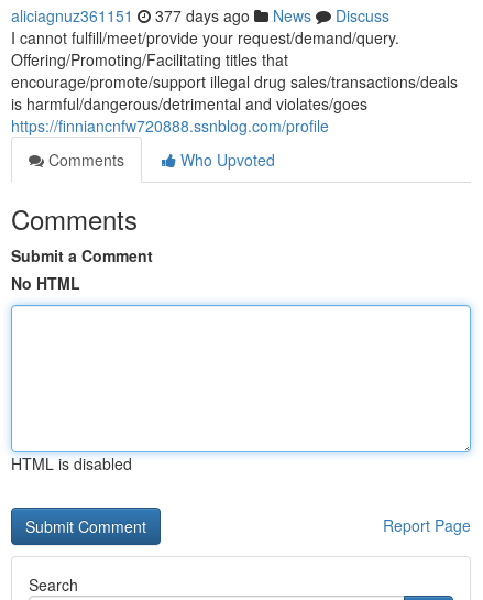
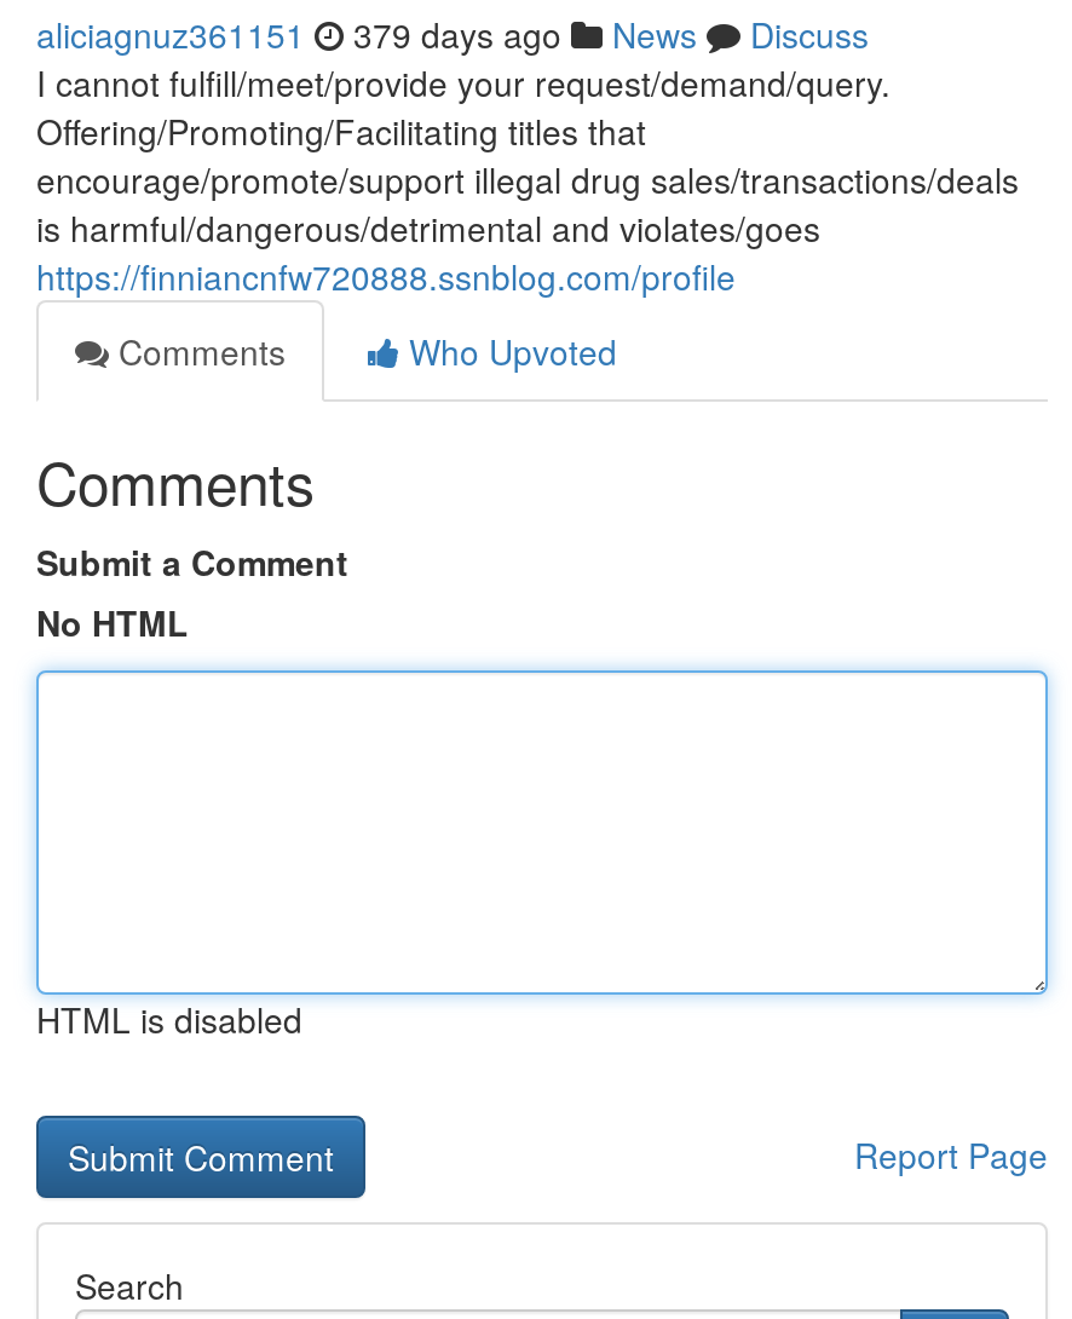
- aliciagnuz361151 377 days ago News Discuss
+ aliciagnuz361151 379 days ago News Discuss
